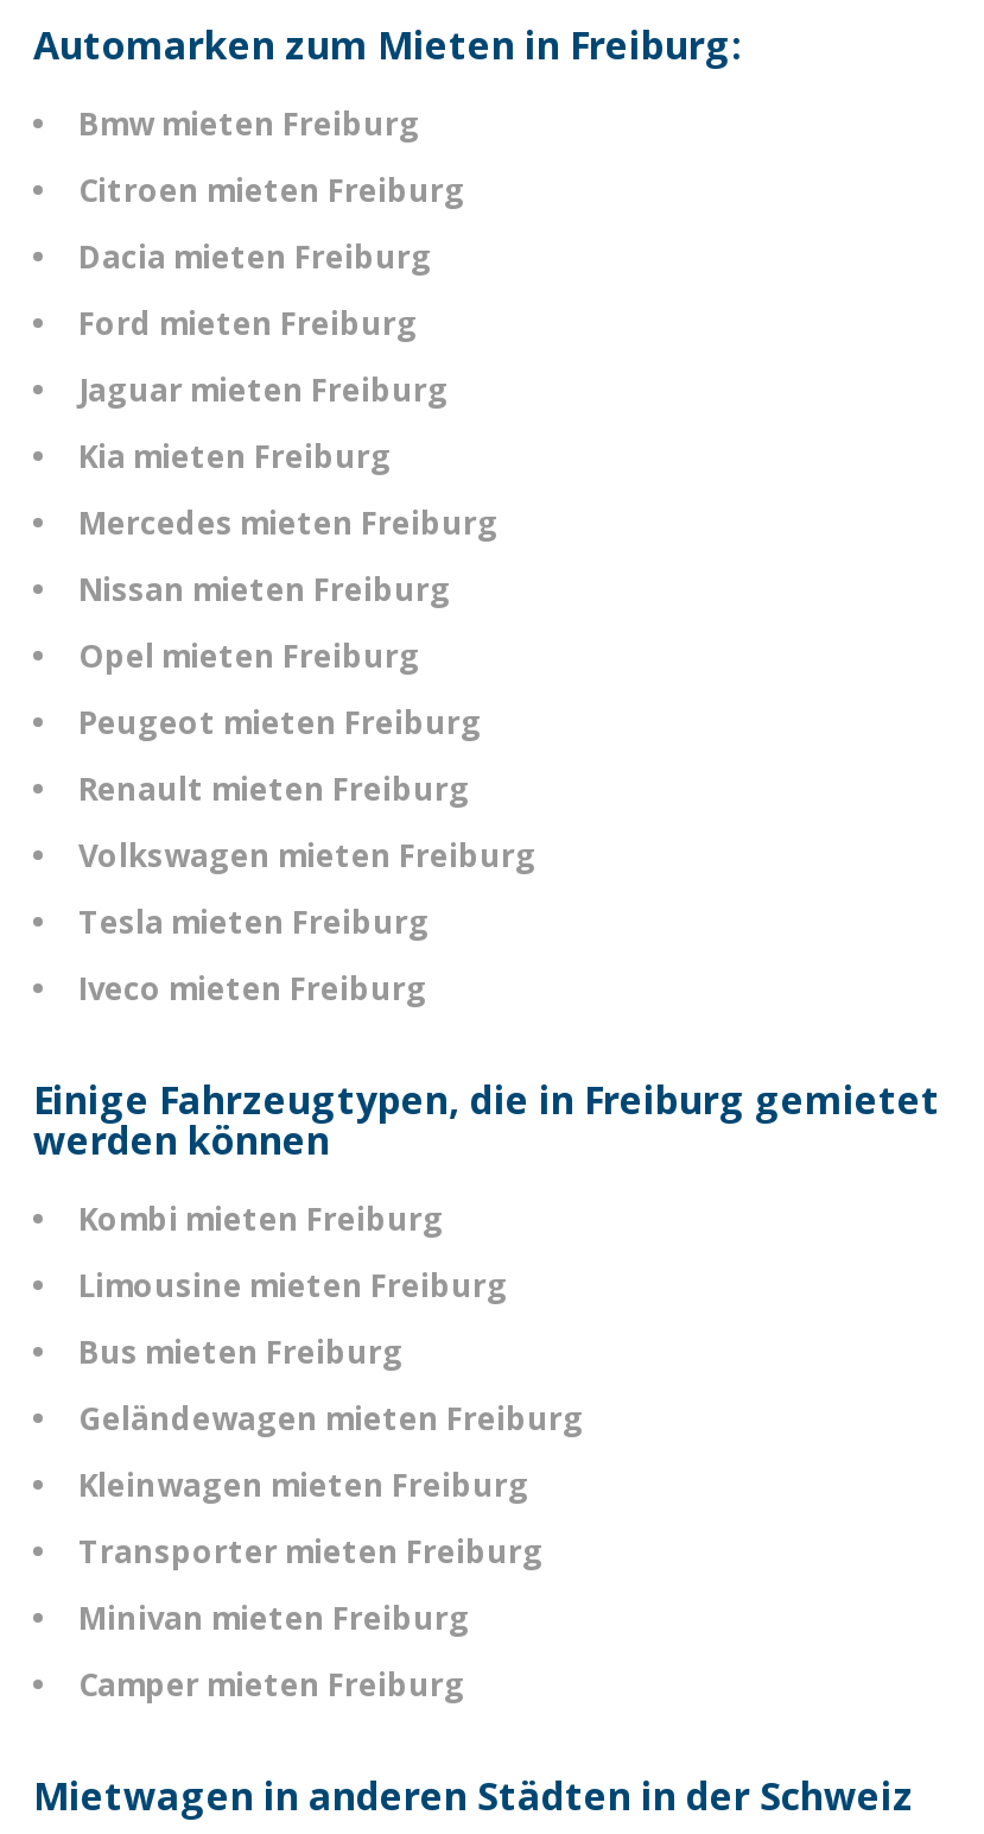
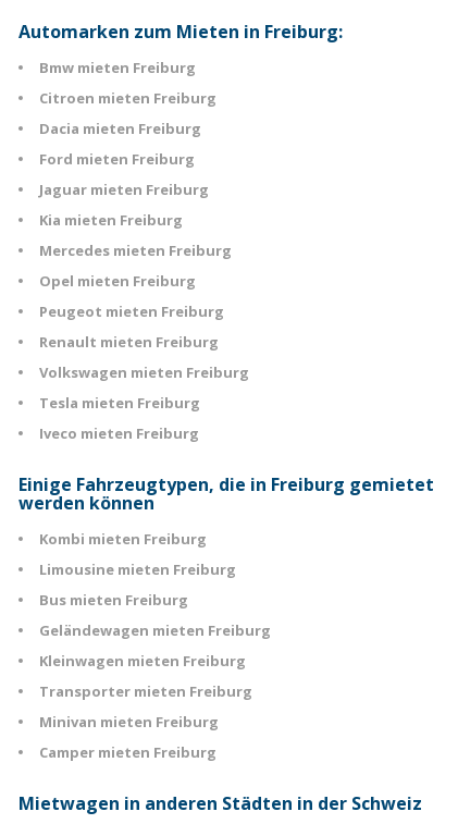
- Nissan mieten Freiburg
